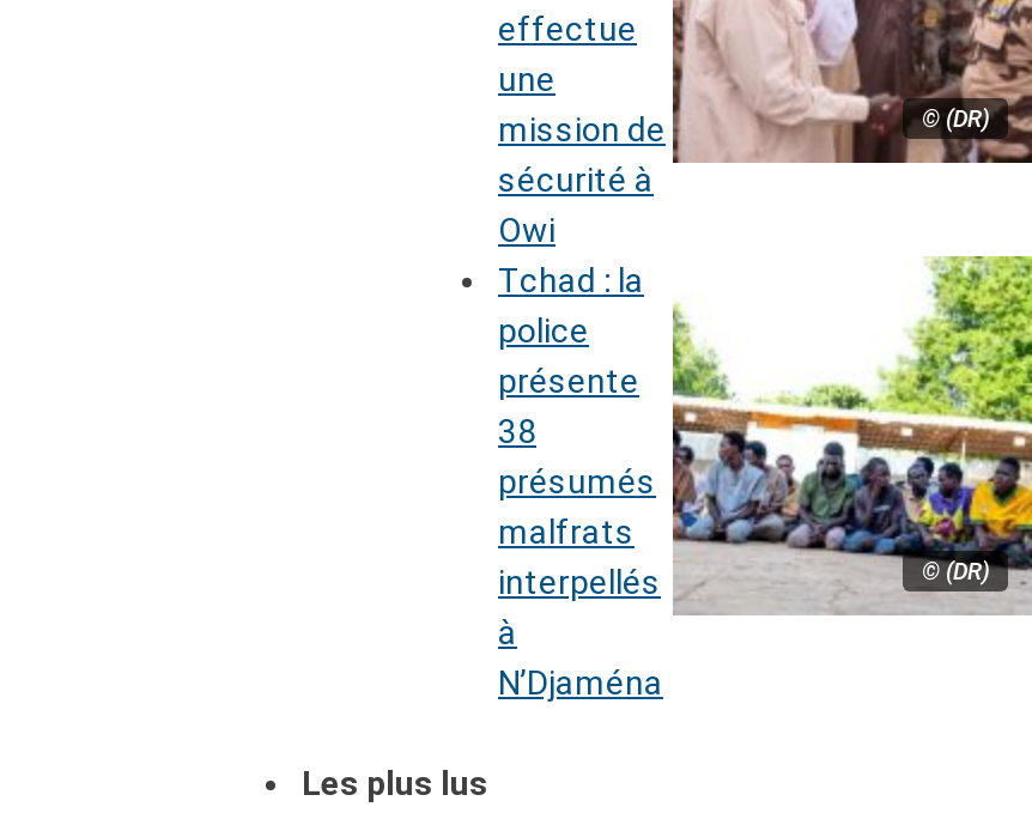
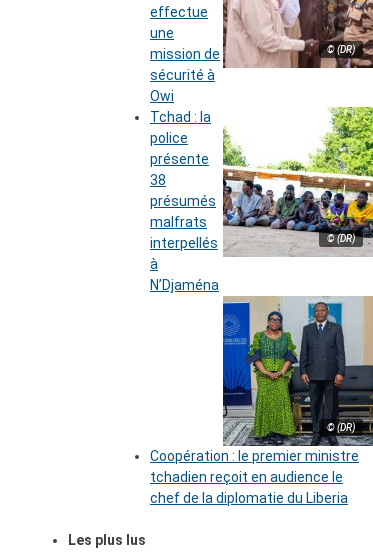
+ [image]
+ © (DR)
+ Coopération : le premier ministre
+ tchadien reçoit en audience le
+ chef de la diplomatie du Liberia
